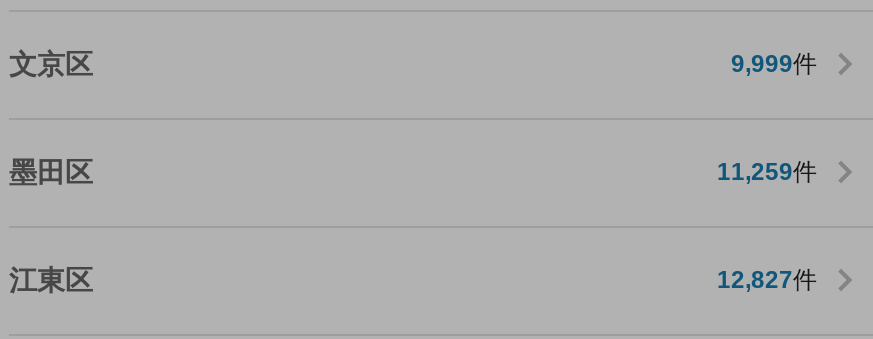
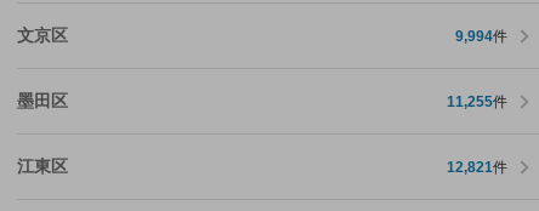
- 9,999件
+ 9,994件

- 11,259件
+ 11,255件

- 12,827件
+ 12,821件
